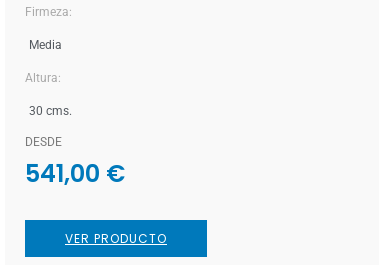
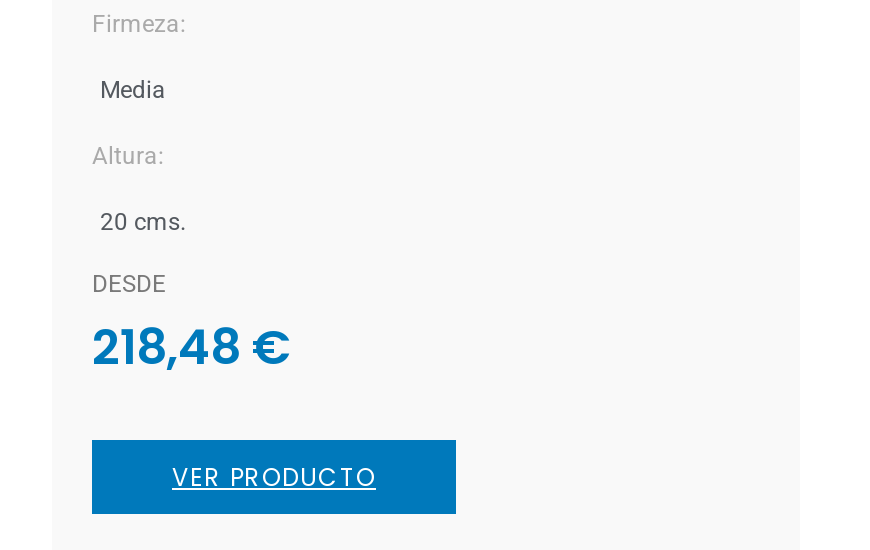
- 30 cms.
+ 20 cms.

- 541,00 €
+ 218,48 €
